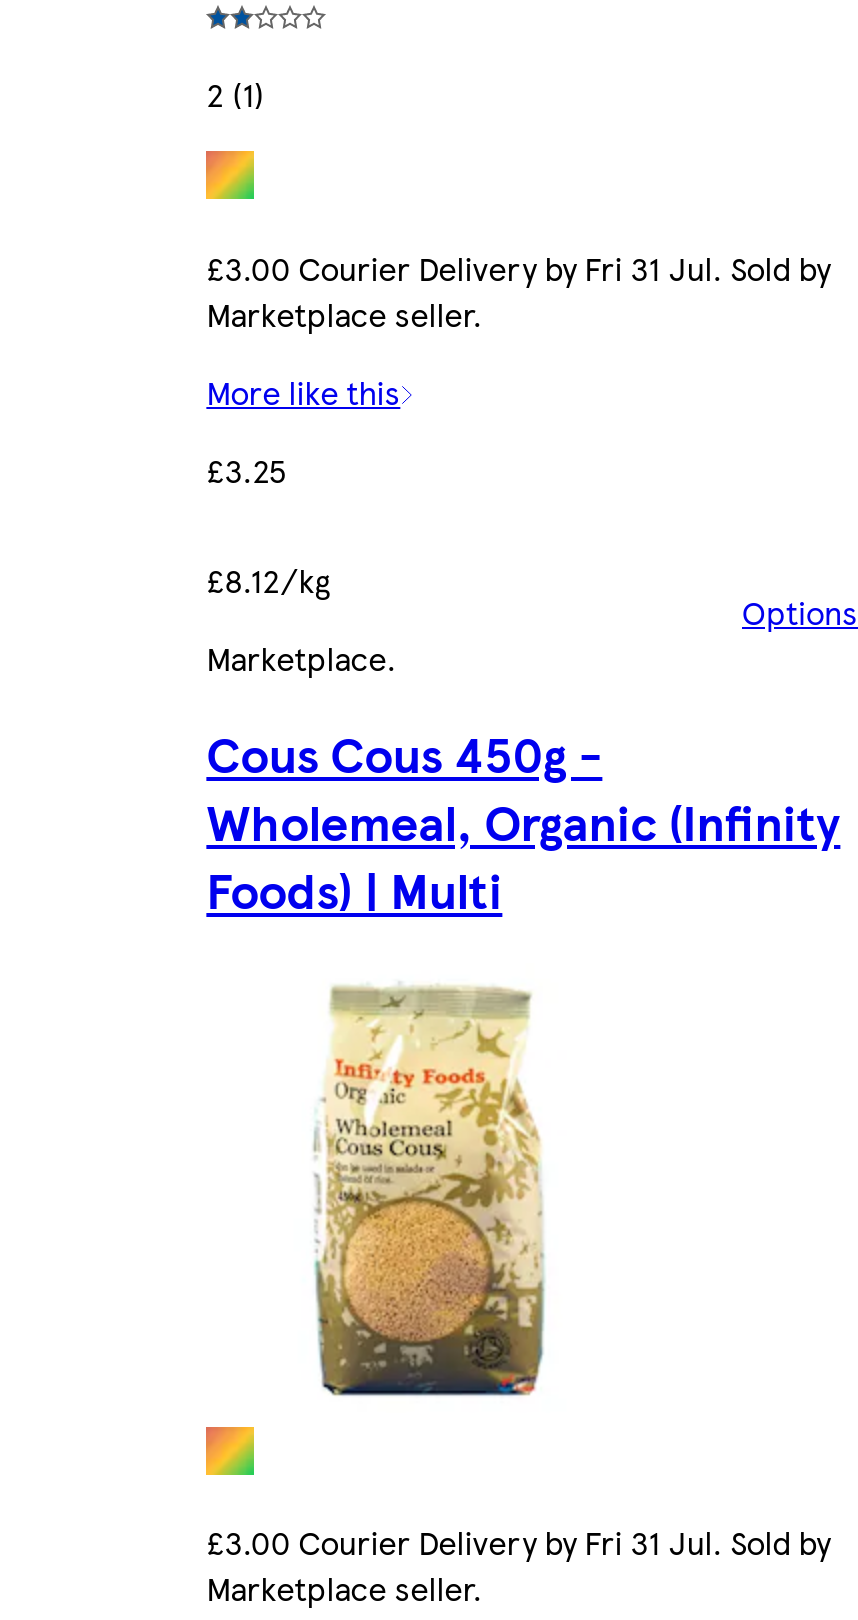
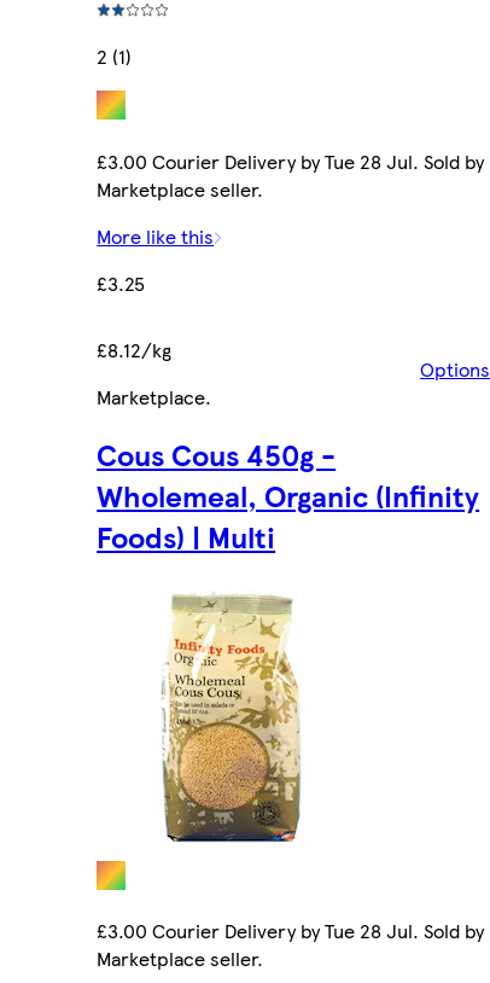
- £3.00 Courier Delivery by Fri 31 Jul. Sold by
+ £3.00 Courier Delivery by Tue 28 Jul. Sold by

- £3.00 Courier Delivery by Fri 31 Jul. Sold by
+ £3.00 Courier Delivery by Tue 28 Jul. Sold by
